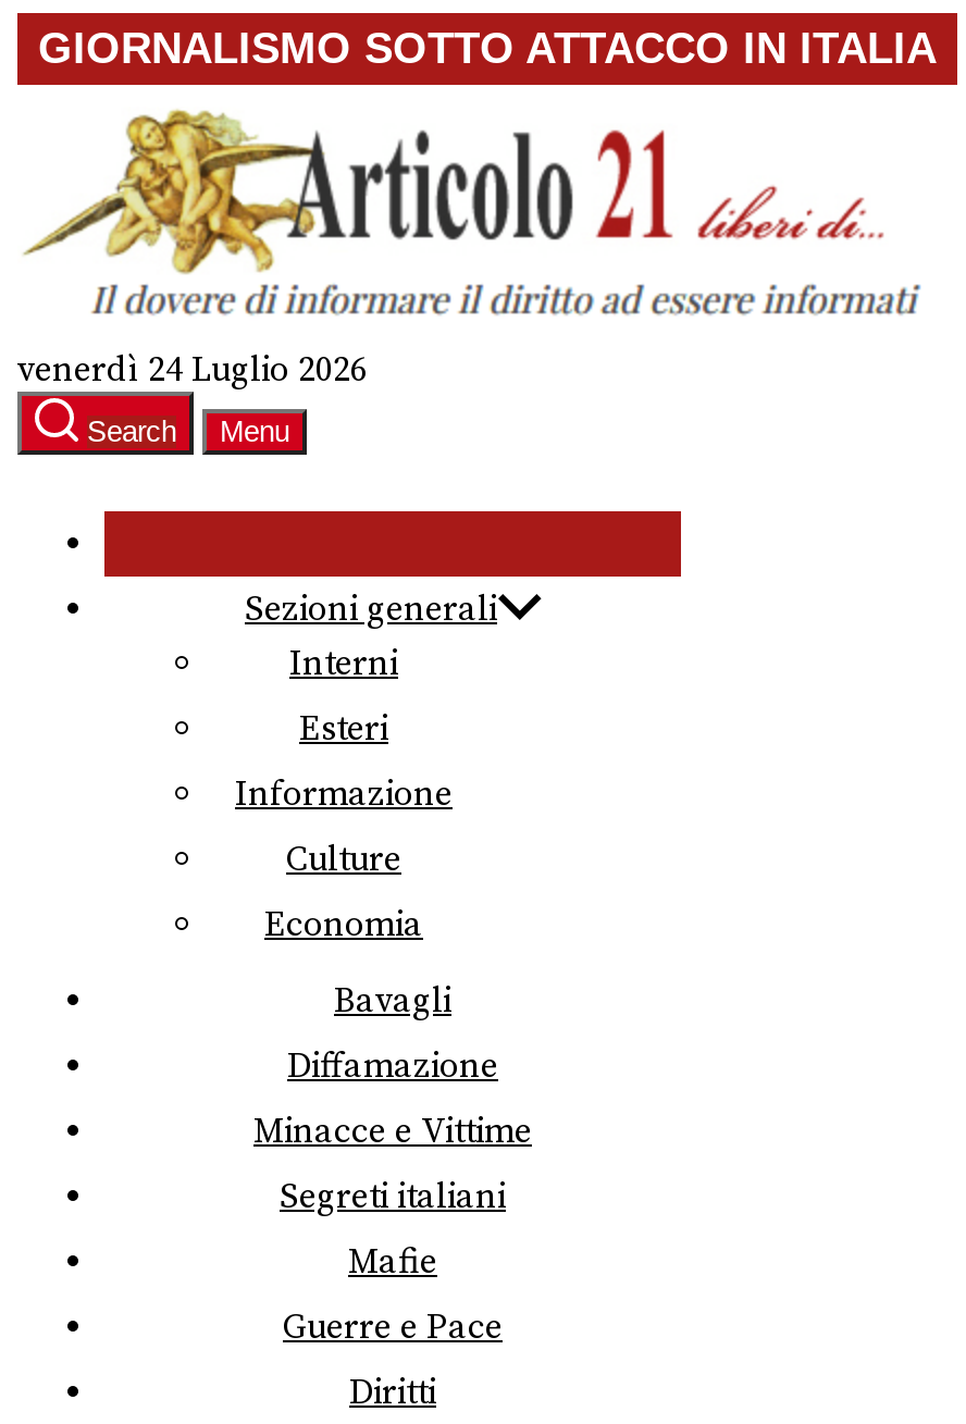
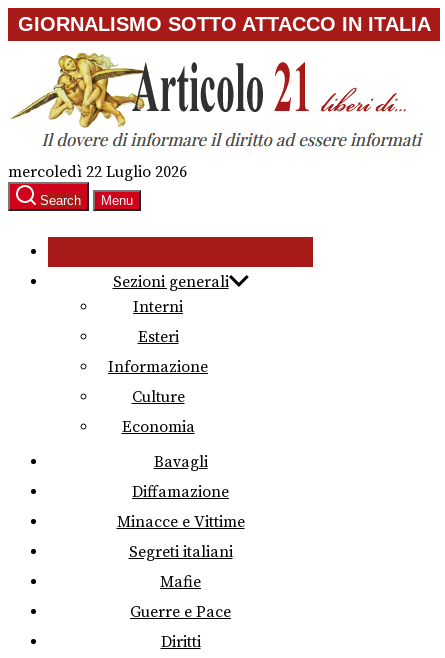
- venerdì 24 Luglio 2026
+ mercoledì 22 Luglio 2026
